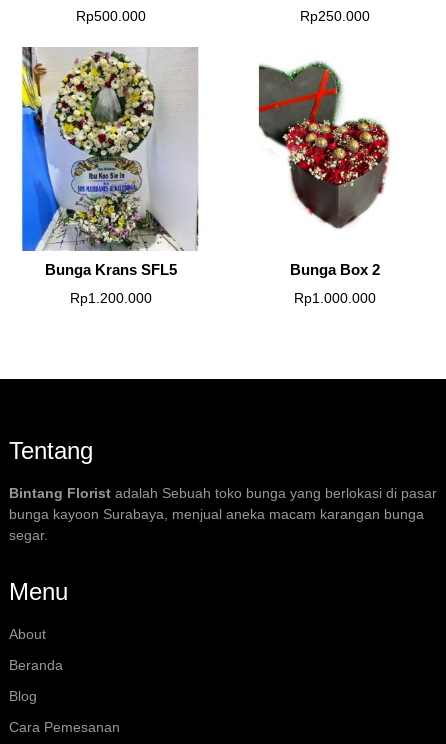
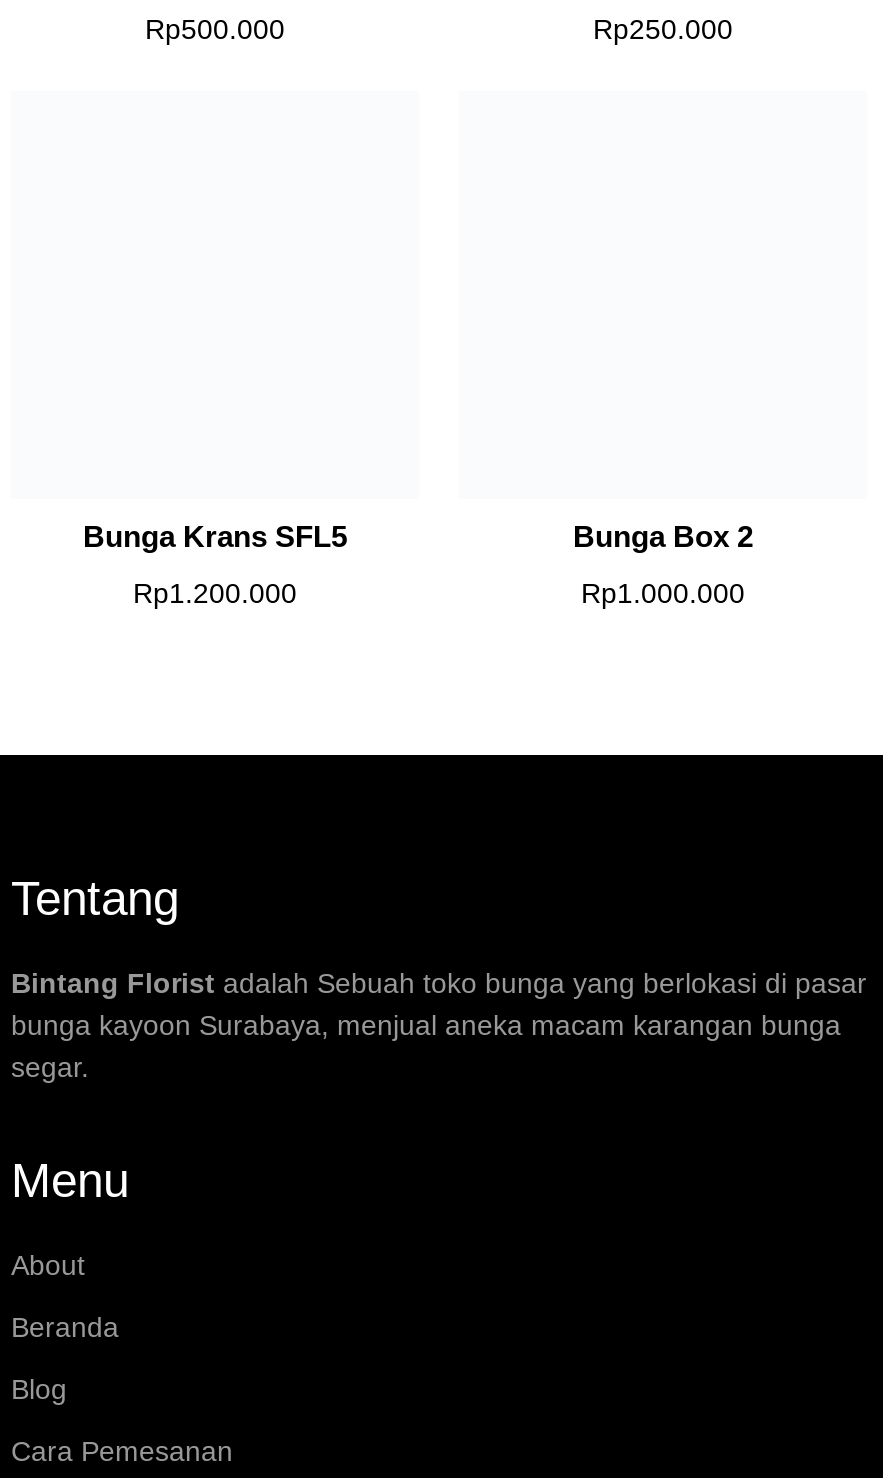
- [image]

- [image]
